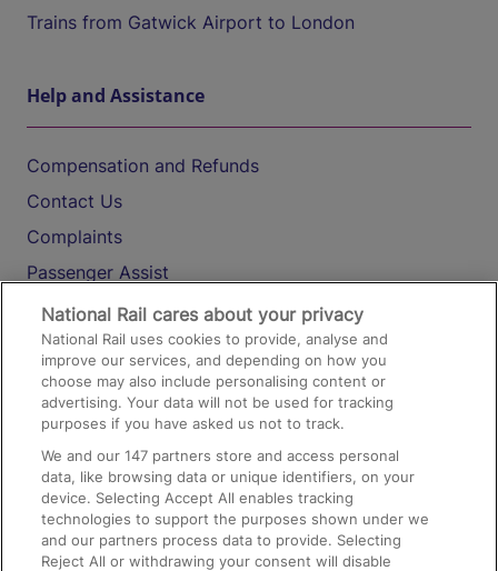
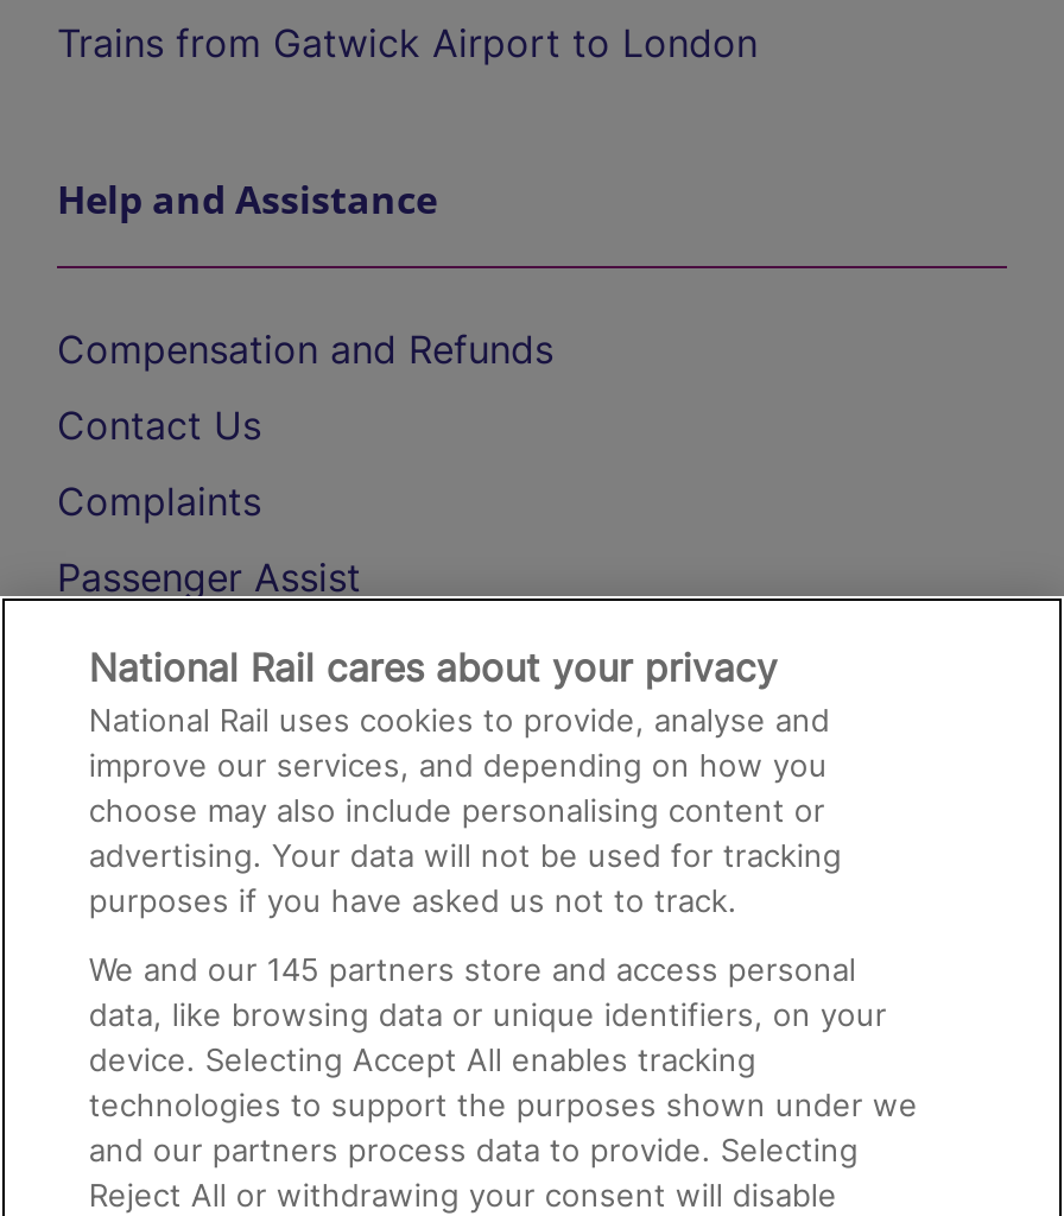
- We and our 147 partners store and access personal
+ We and our 145 partners store and access personal
